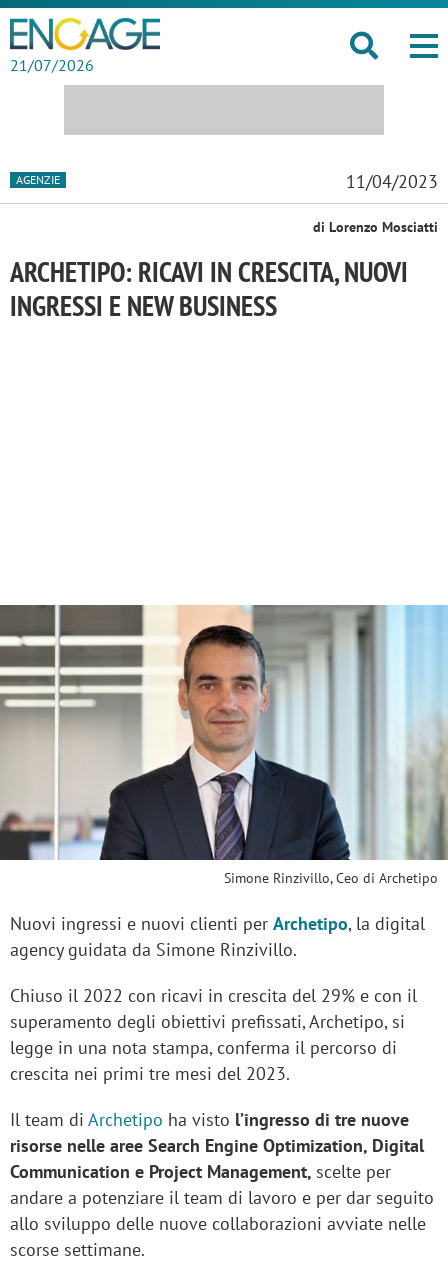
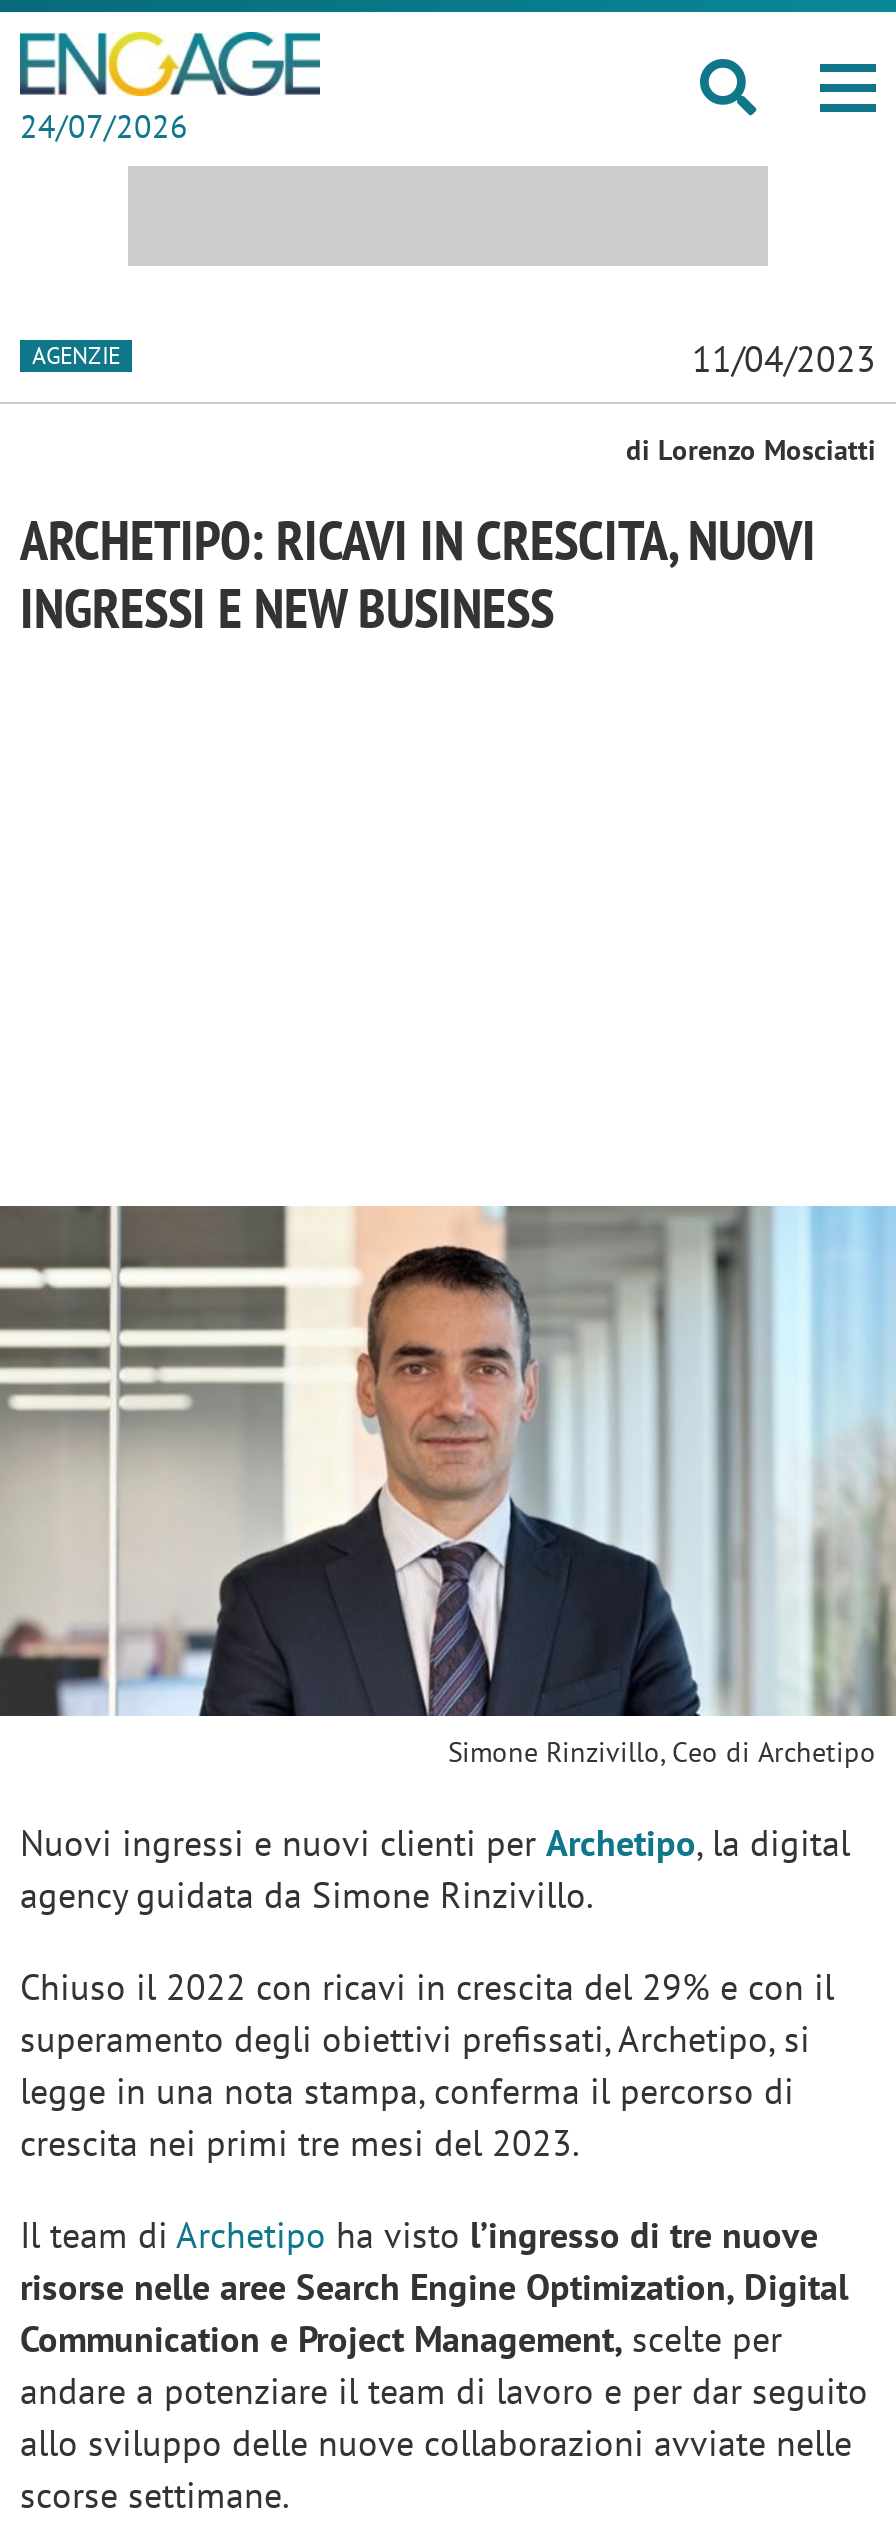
- 21/07/2026
+ 24/07/2026
